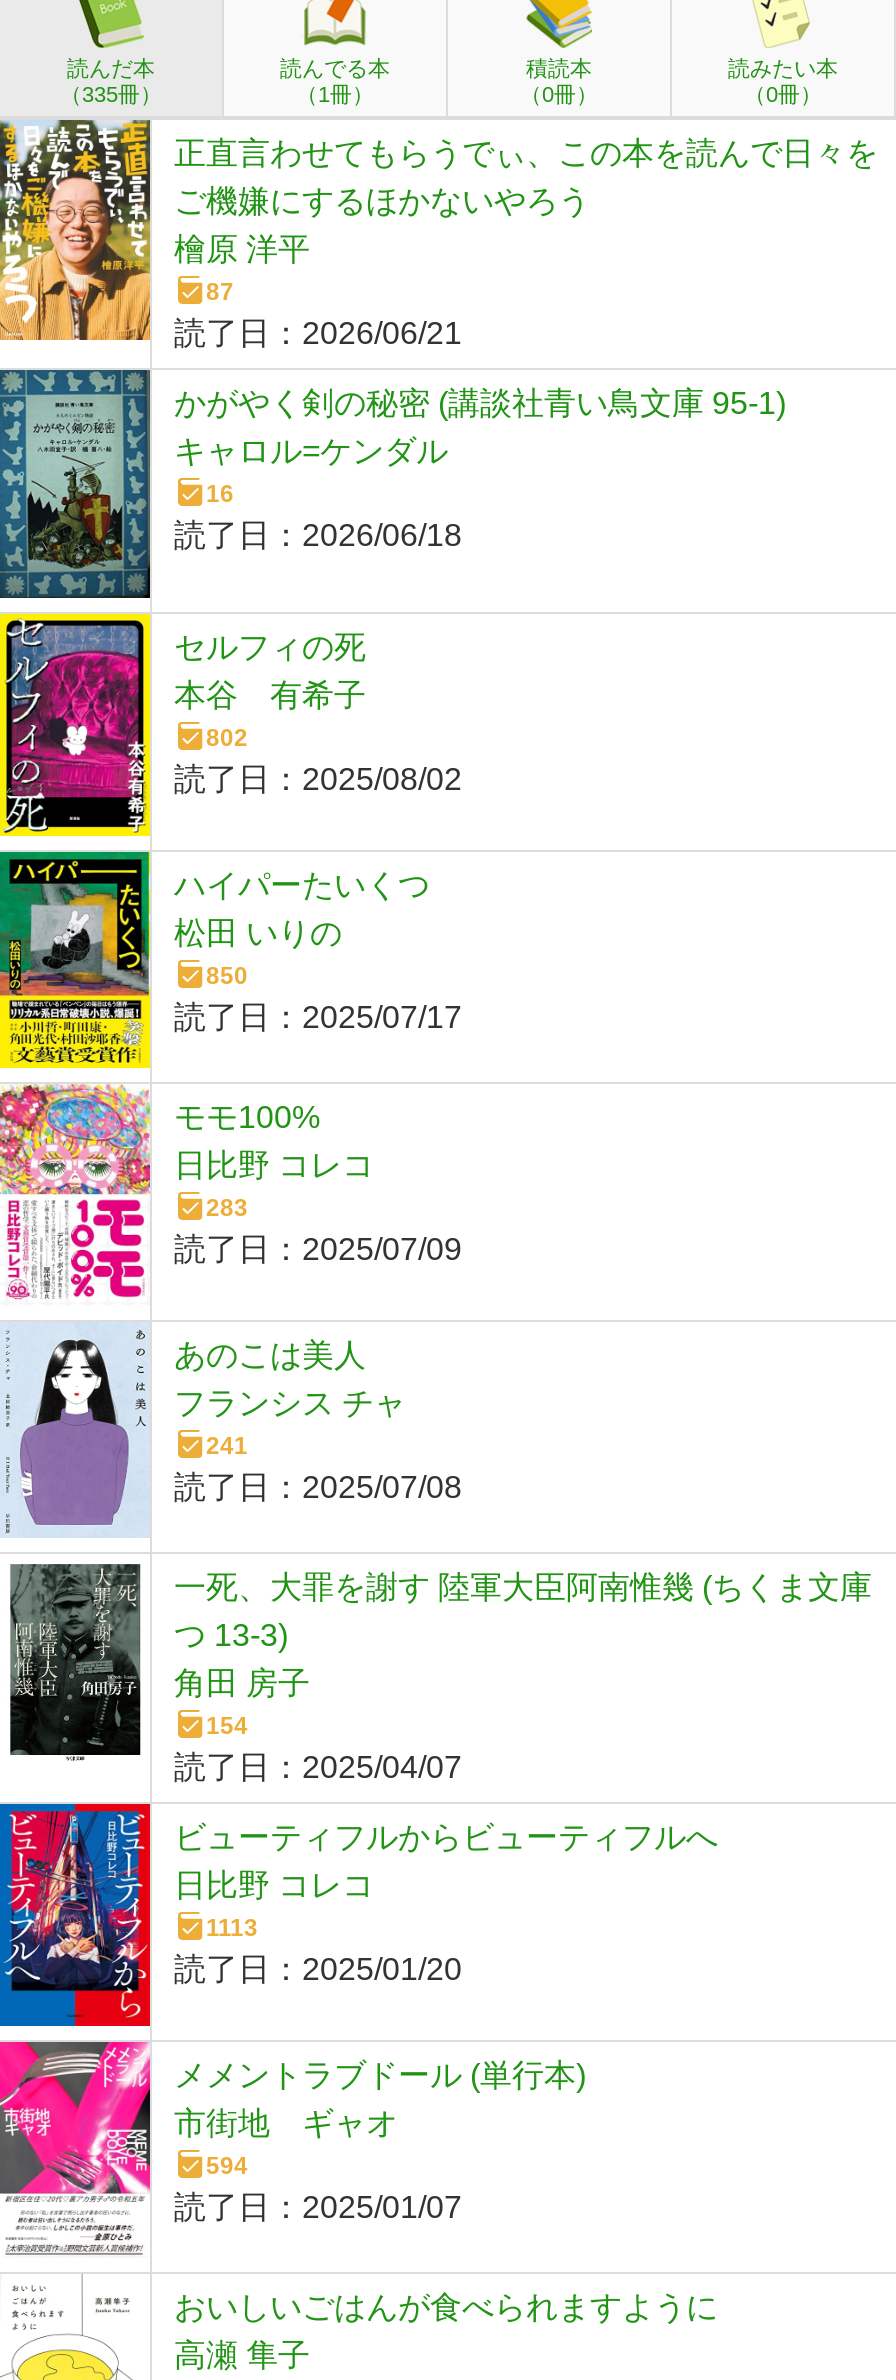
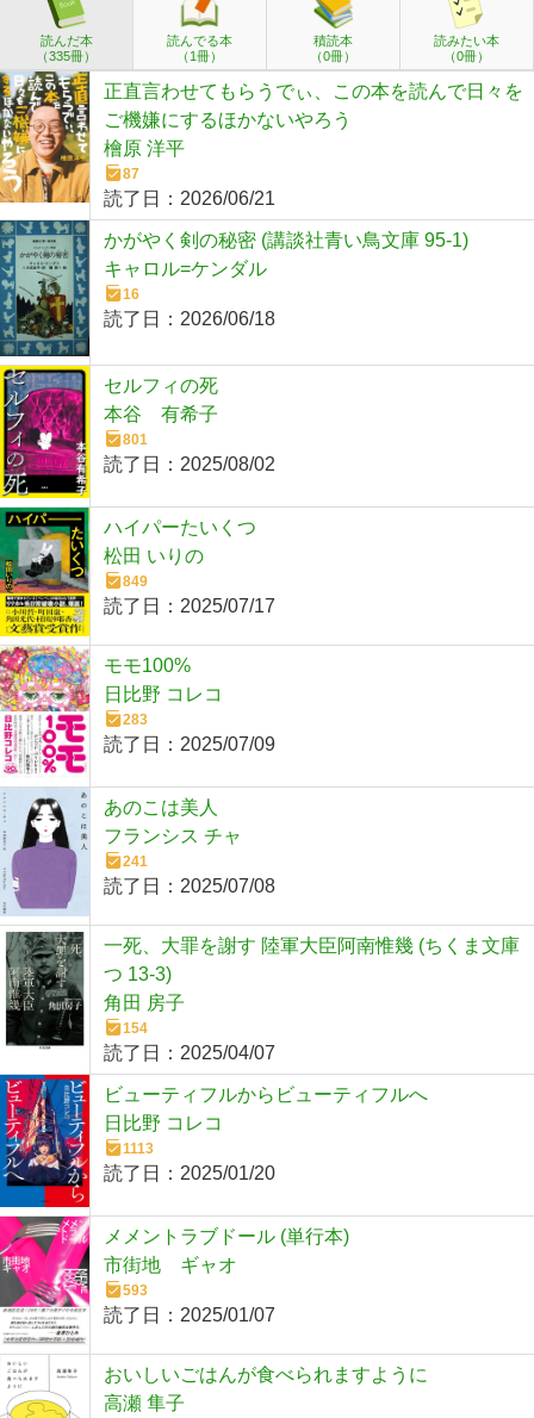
- 802
+ 801

- 850
+ 849

- 594
+ 593
